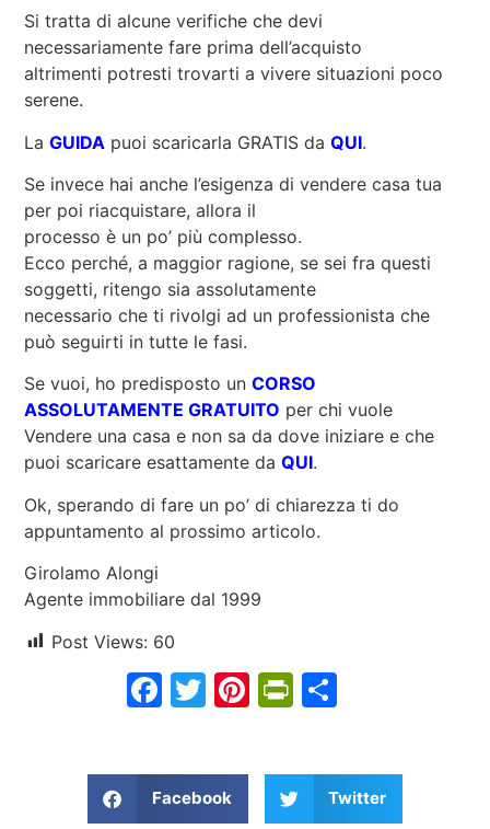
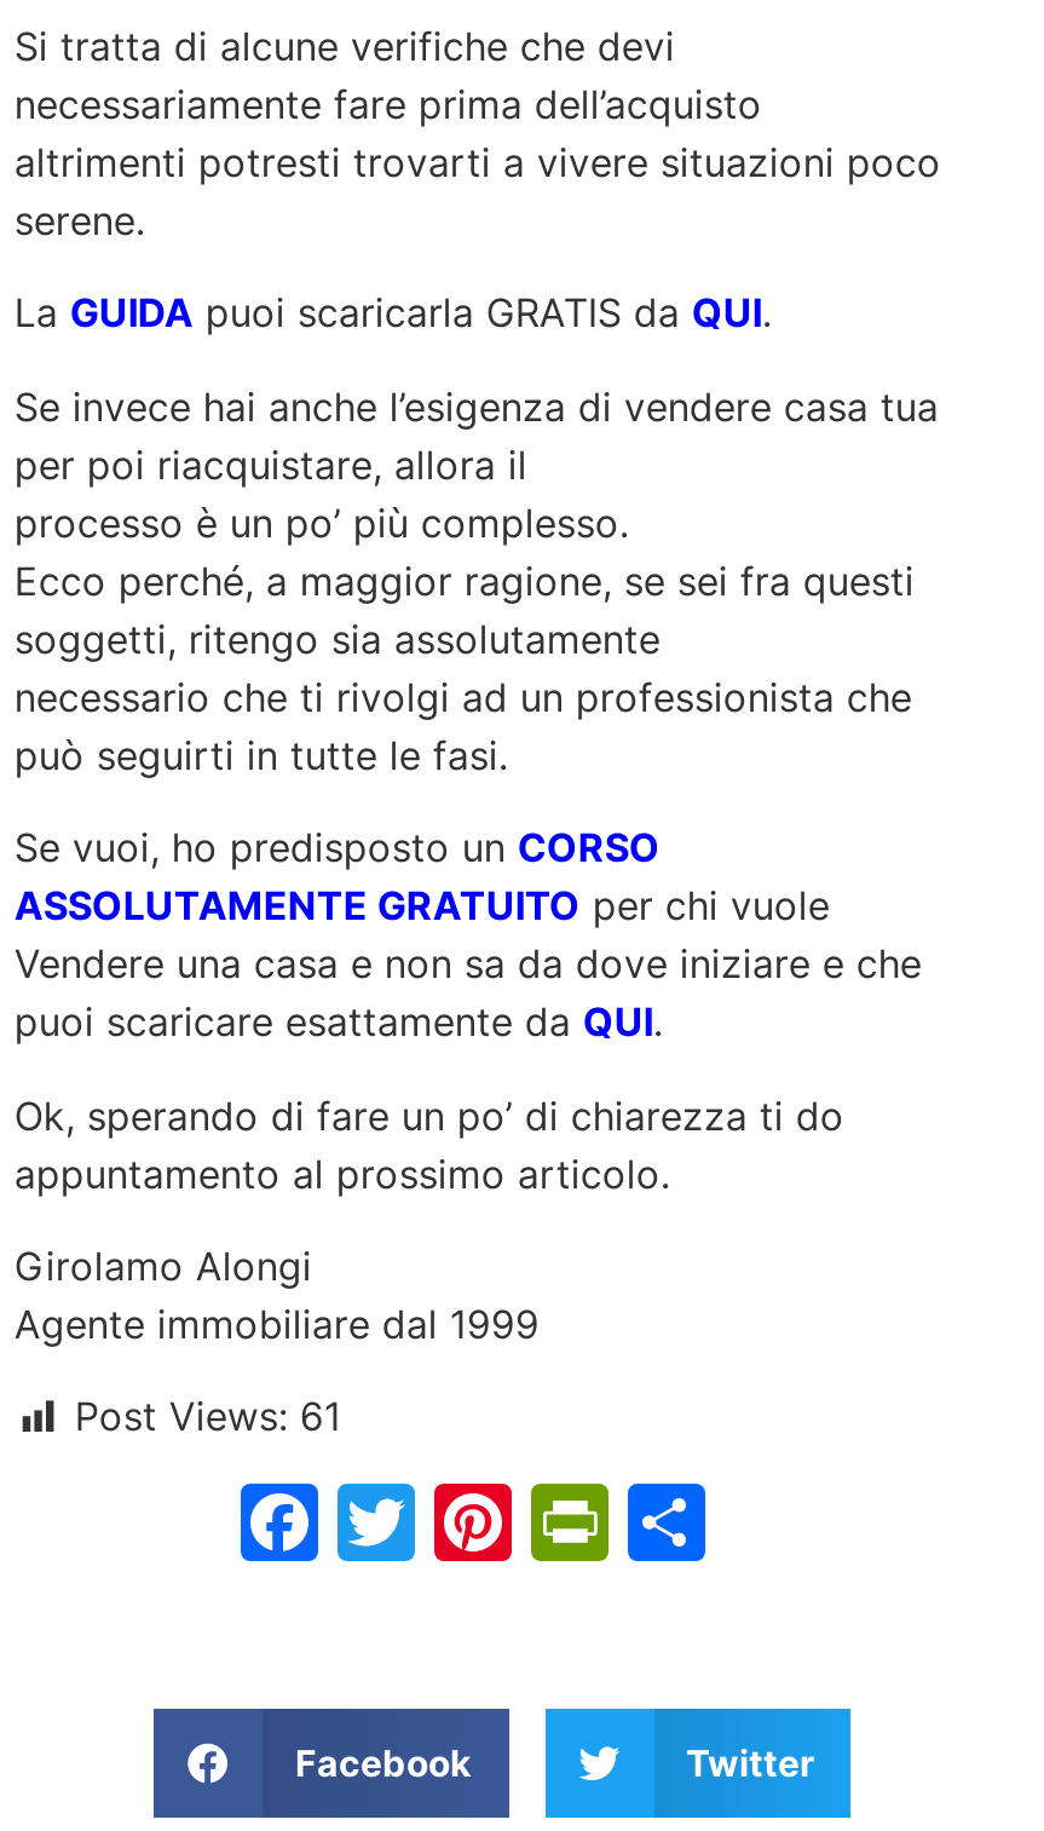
- Post Views: 60
+ Post Views: 61
